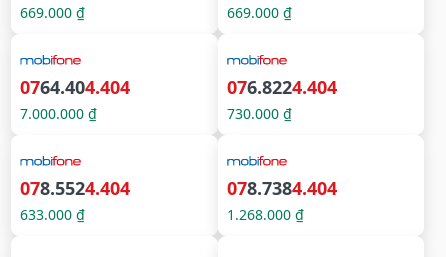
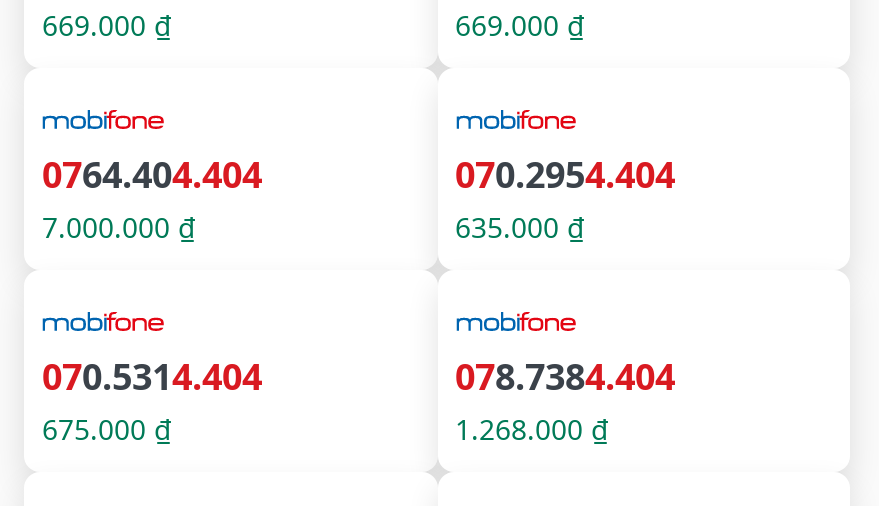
- 076.8224.404
+ 070.2954.404

- 730.000 ₫
+ 635.000 ₫

- 078.5524.404
+ 070.5314.404

- 633.000 ₫
+ 675.000 ₫
